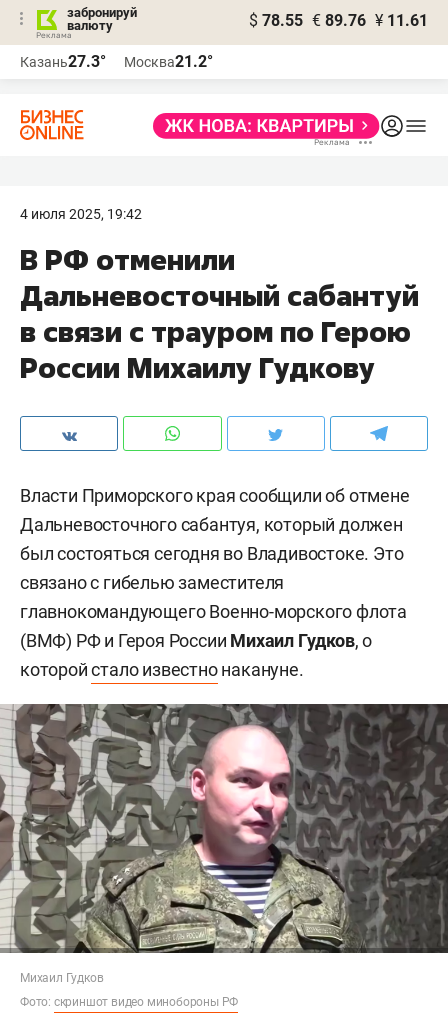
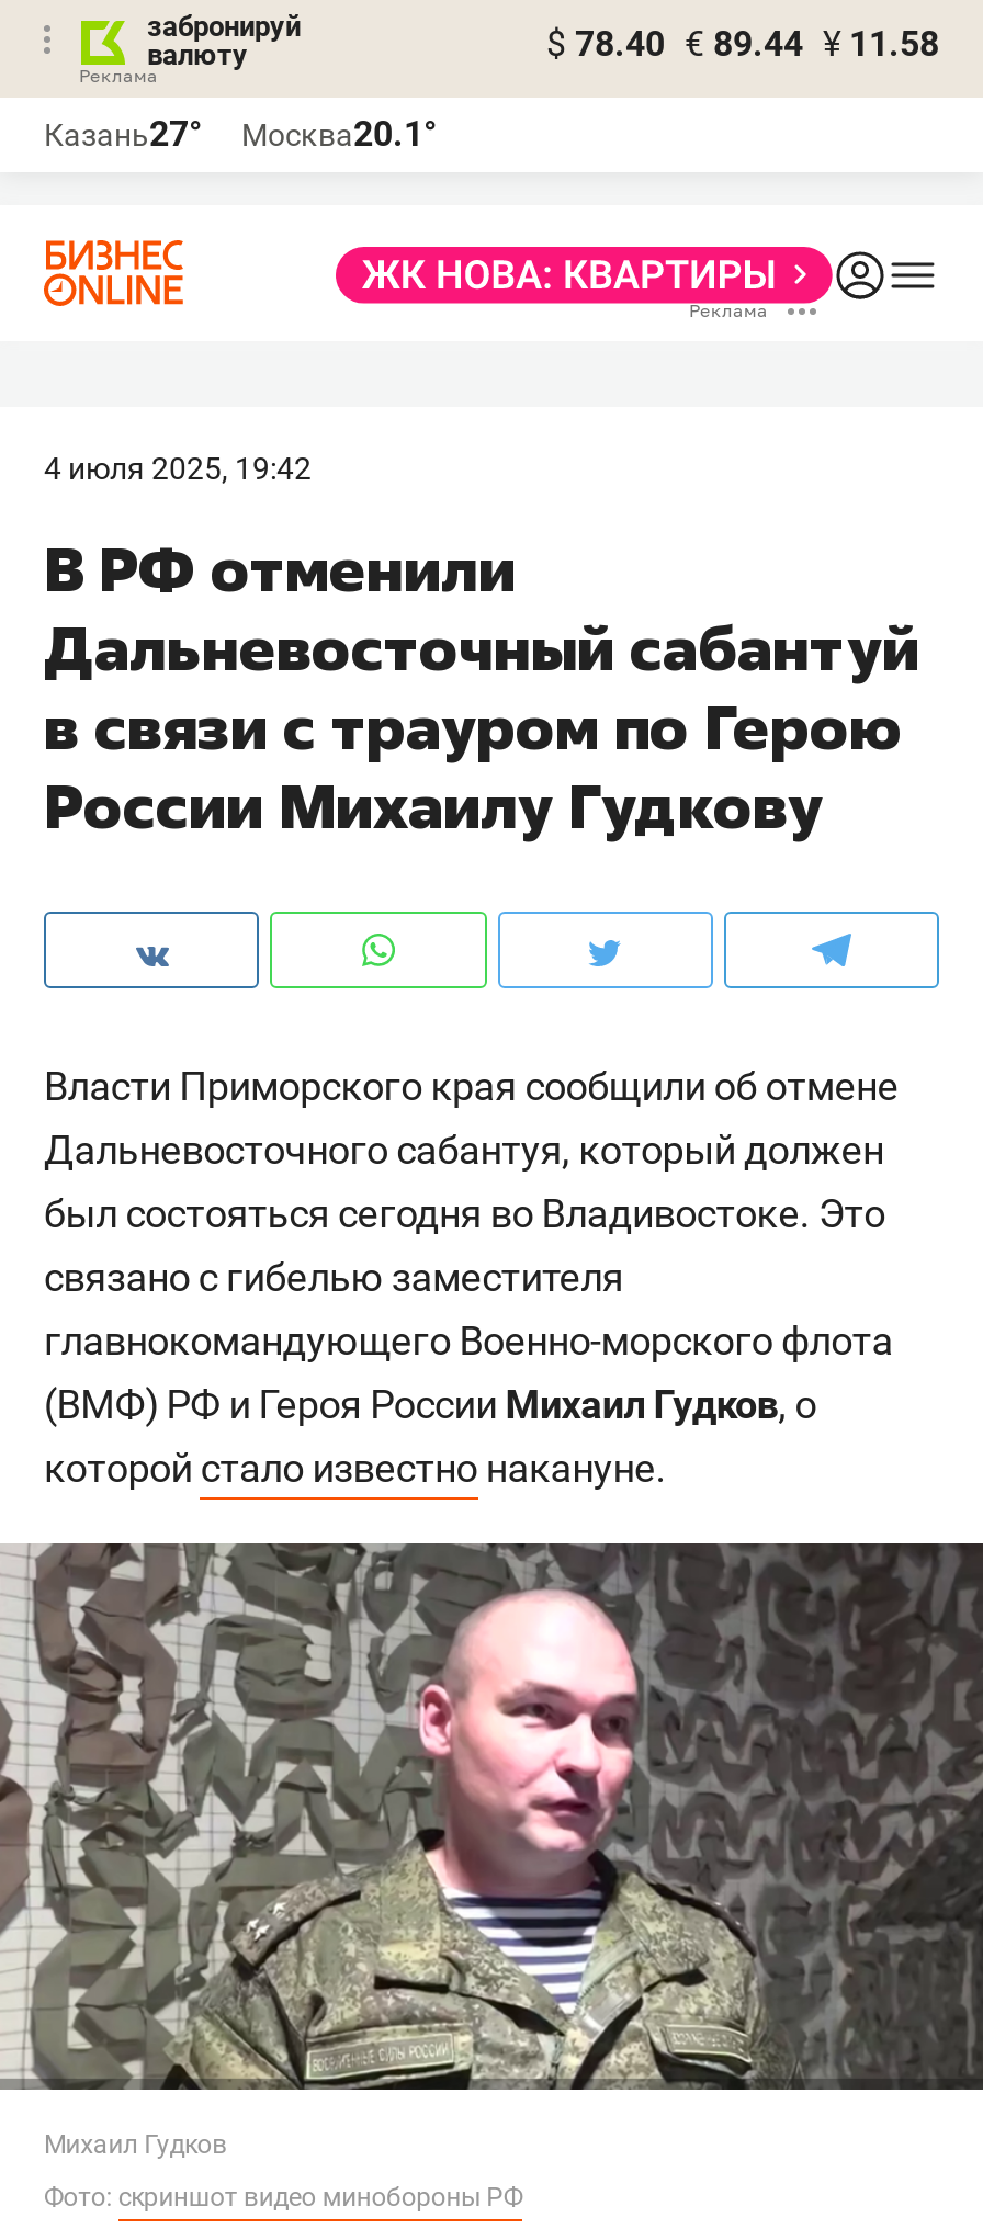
- $ 78.55 € 89.76 ¥ 11.61
+ $ 78.40 € 89.44 ¥ 11.58

- Казань27.3°
+ Казань27°

- Москва21.2°
+ Москва20.1°
